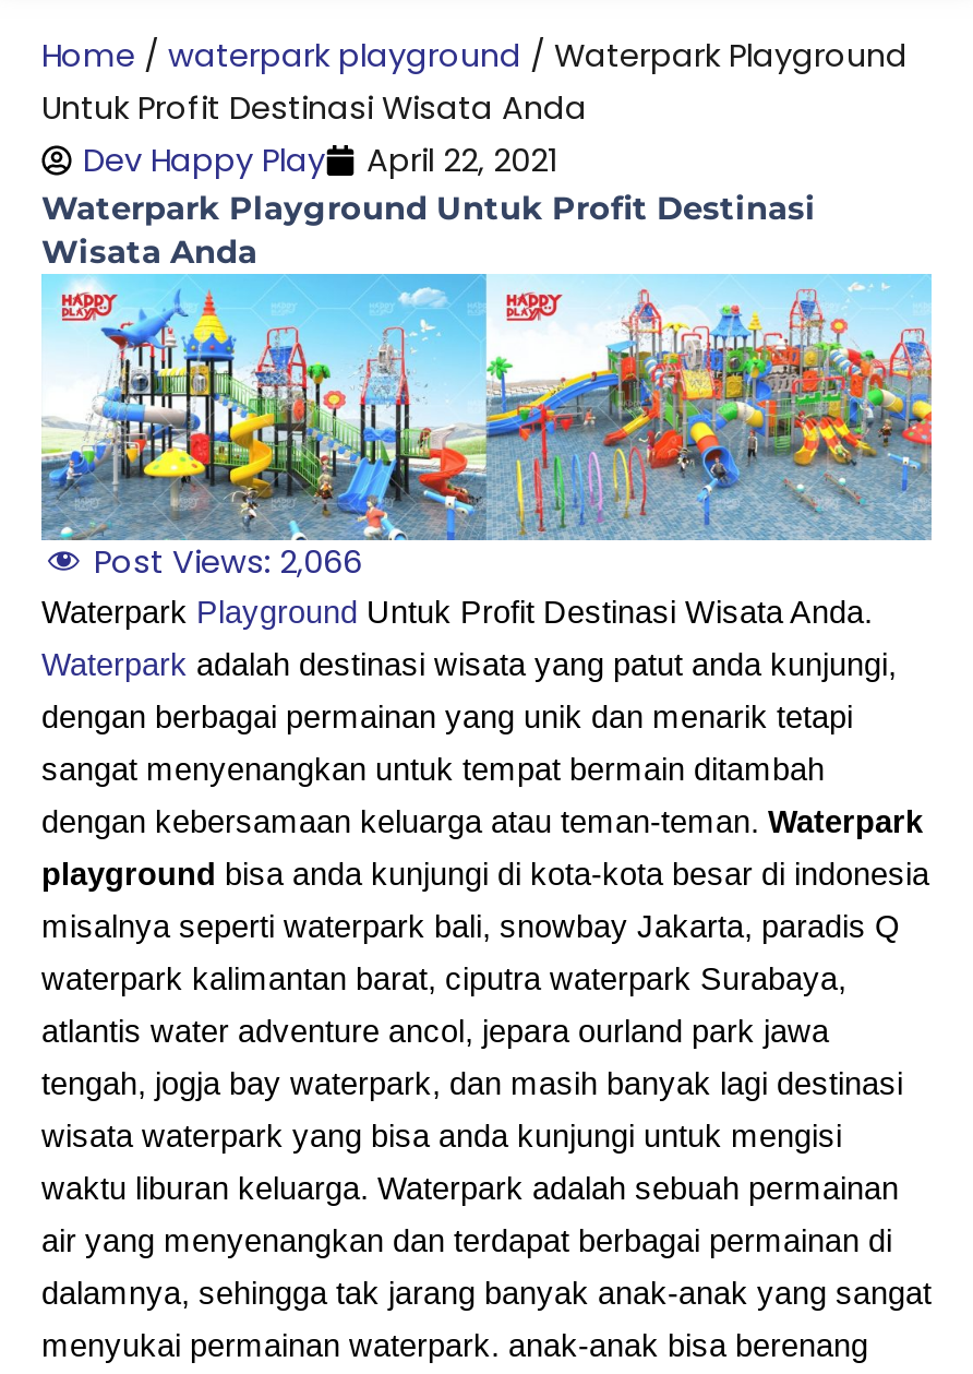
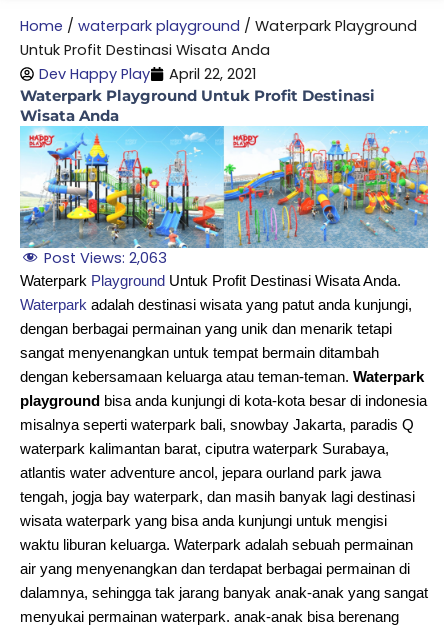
- Post Views: 2,066
+ Post Views: 2,063
